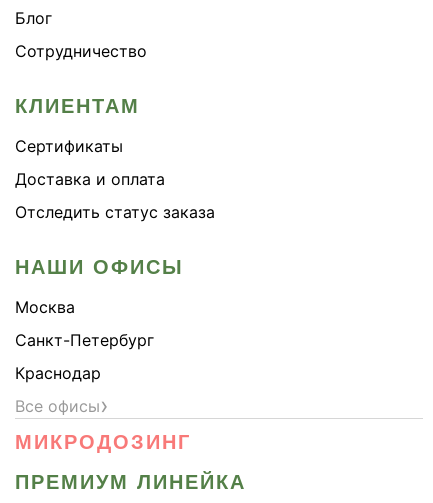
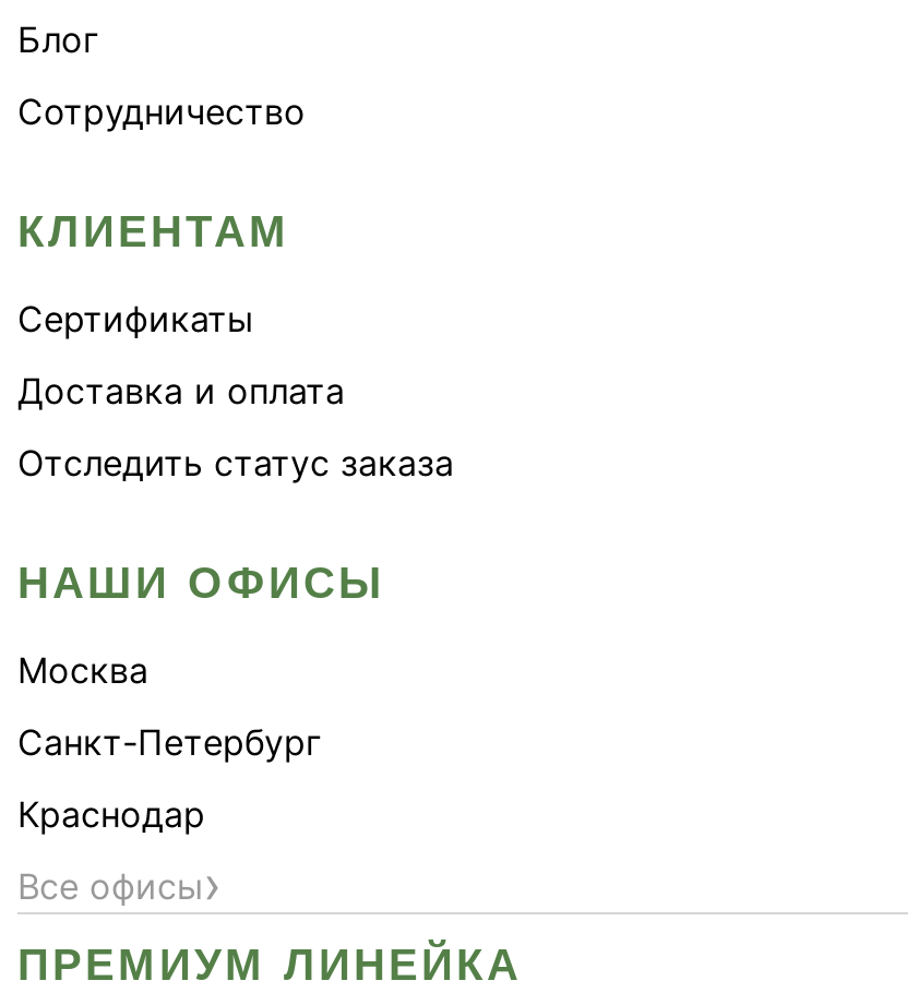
- МИКРОДОЗИНГ
